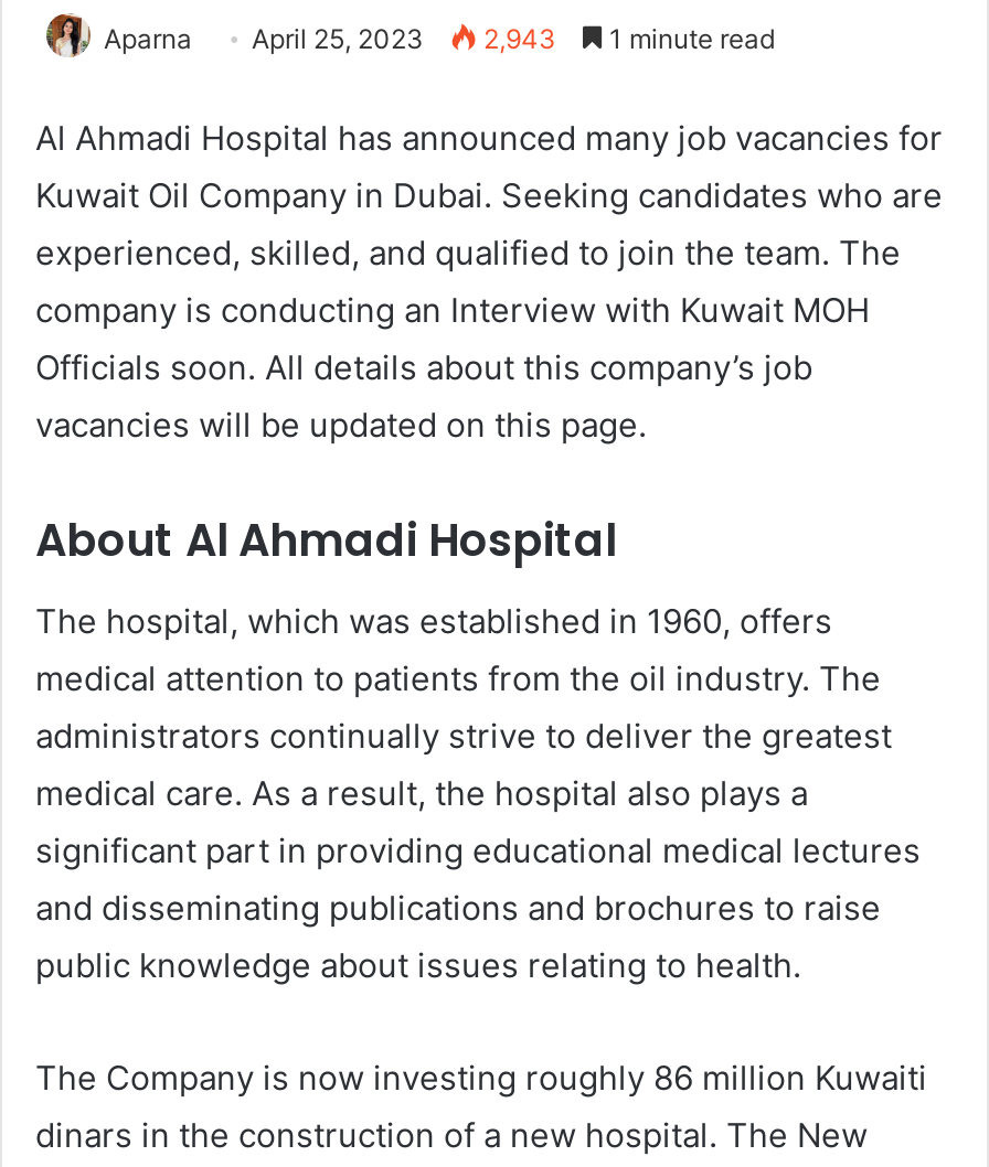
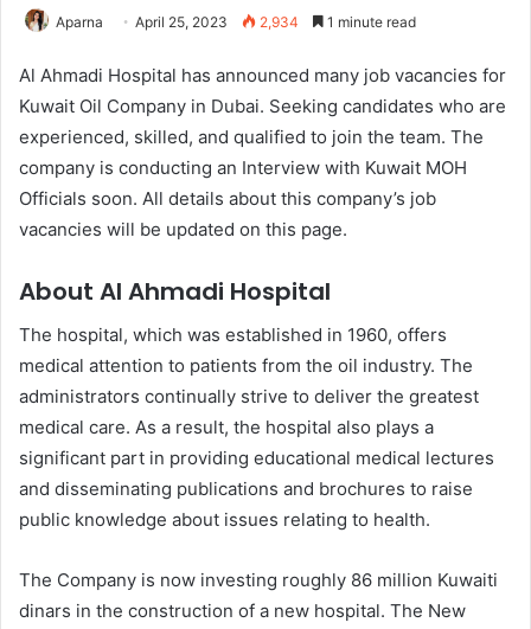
- Aparna April 25, 2023 2,943 1 minute read
+ Aparna April 25, 2023 2,934 1 minute read
